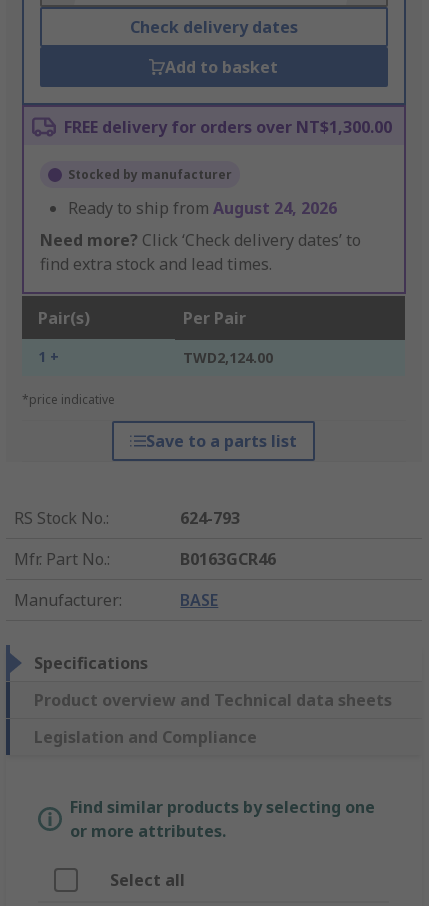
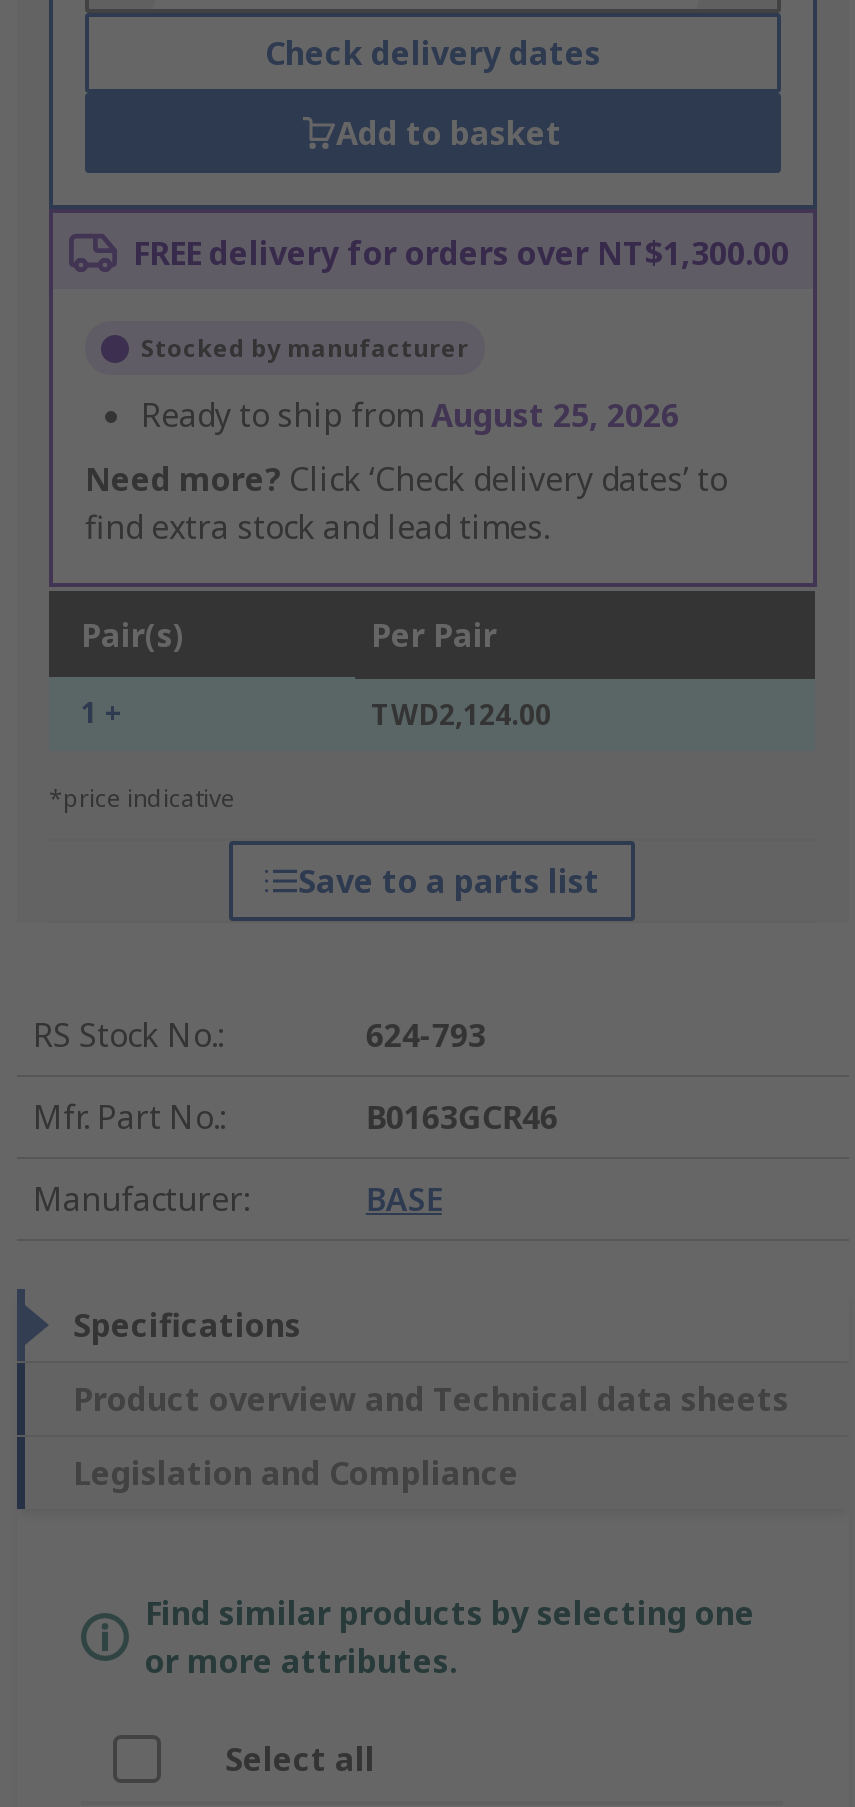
- Ready to ship from August 24, 2026
+ Ready to ship from August 25, 2026
